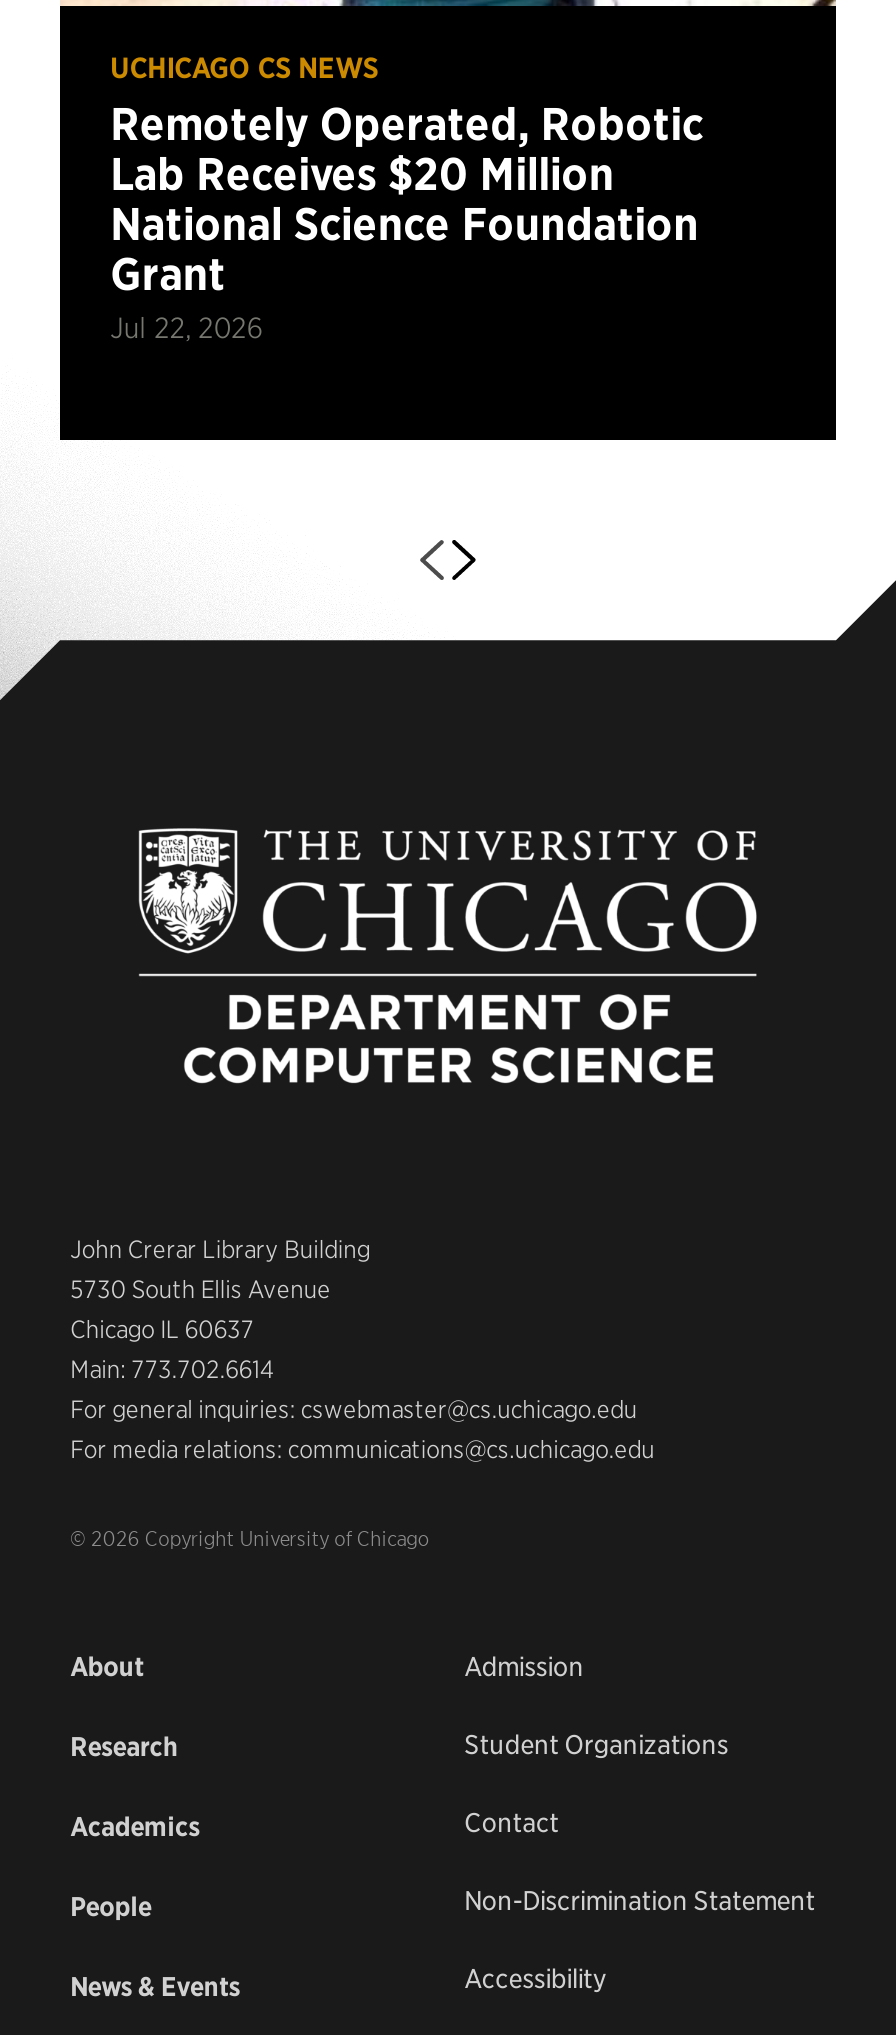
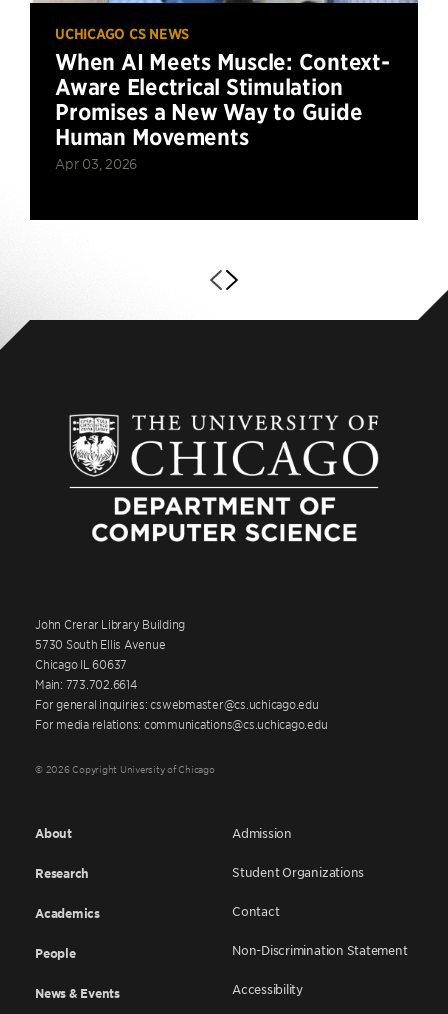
- Remotely Operated, Robotic
- Lab Receives $20 Million
- National Science Foundation
- Grant
- Jul 22, 2026
+ When AI Meets Muscle: Context-
+ Aware Electrical Stimulation
+ Promises a New Way to Guide
+ Human Movements
+ Apr 03, 2026
